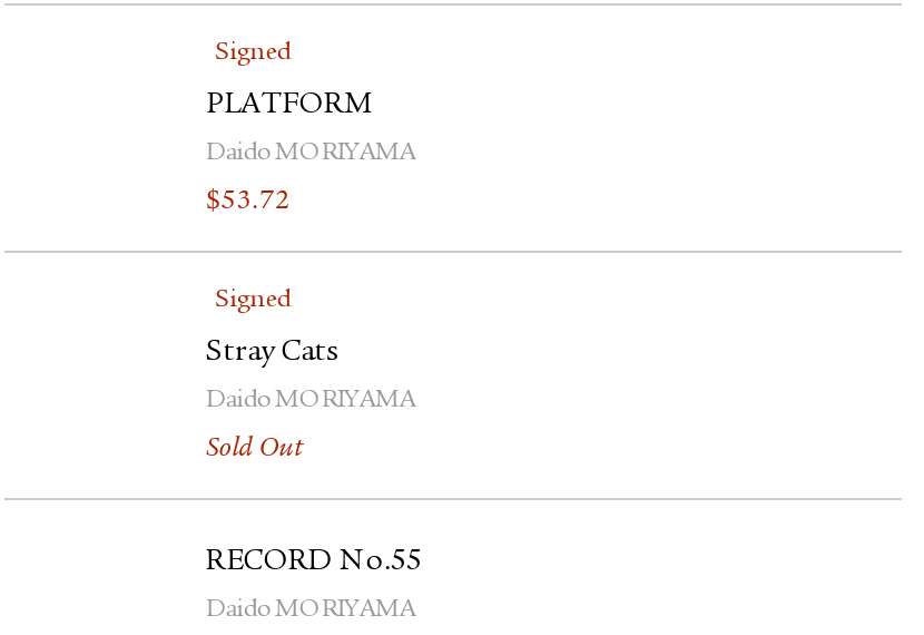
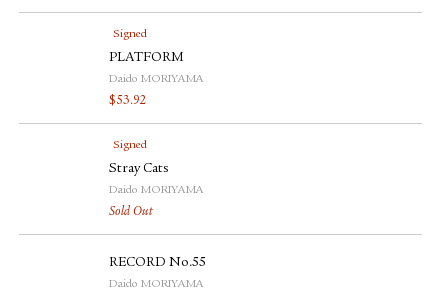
- $53.72
+ $53.92
